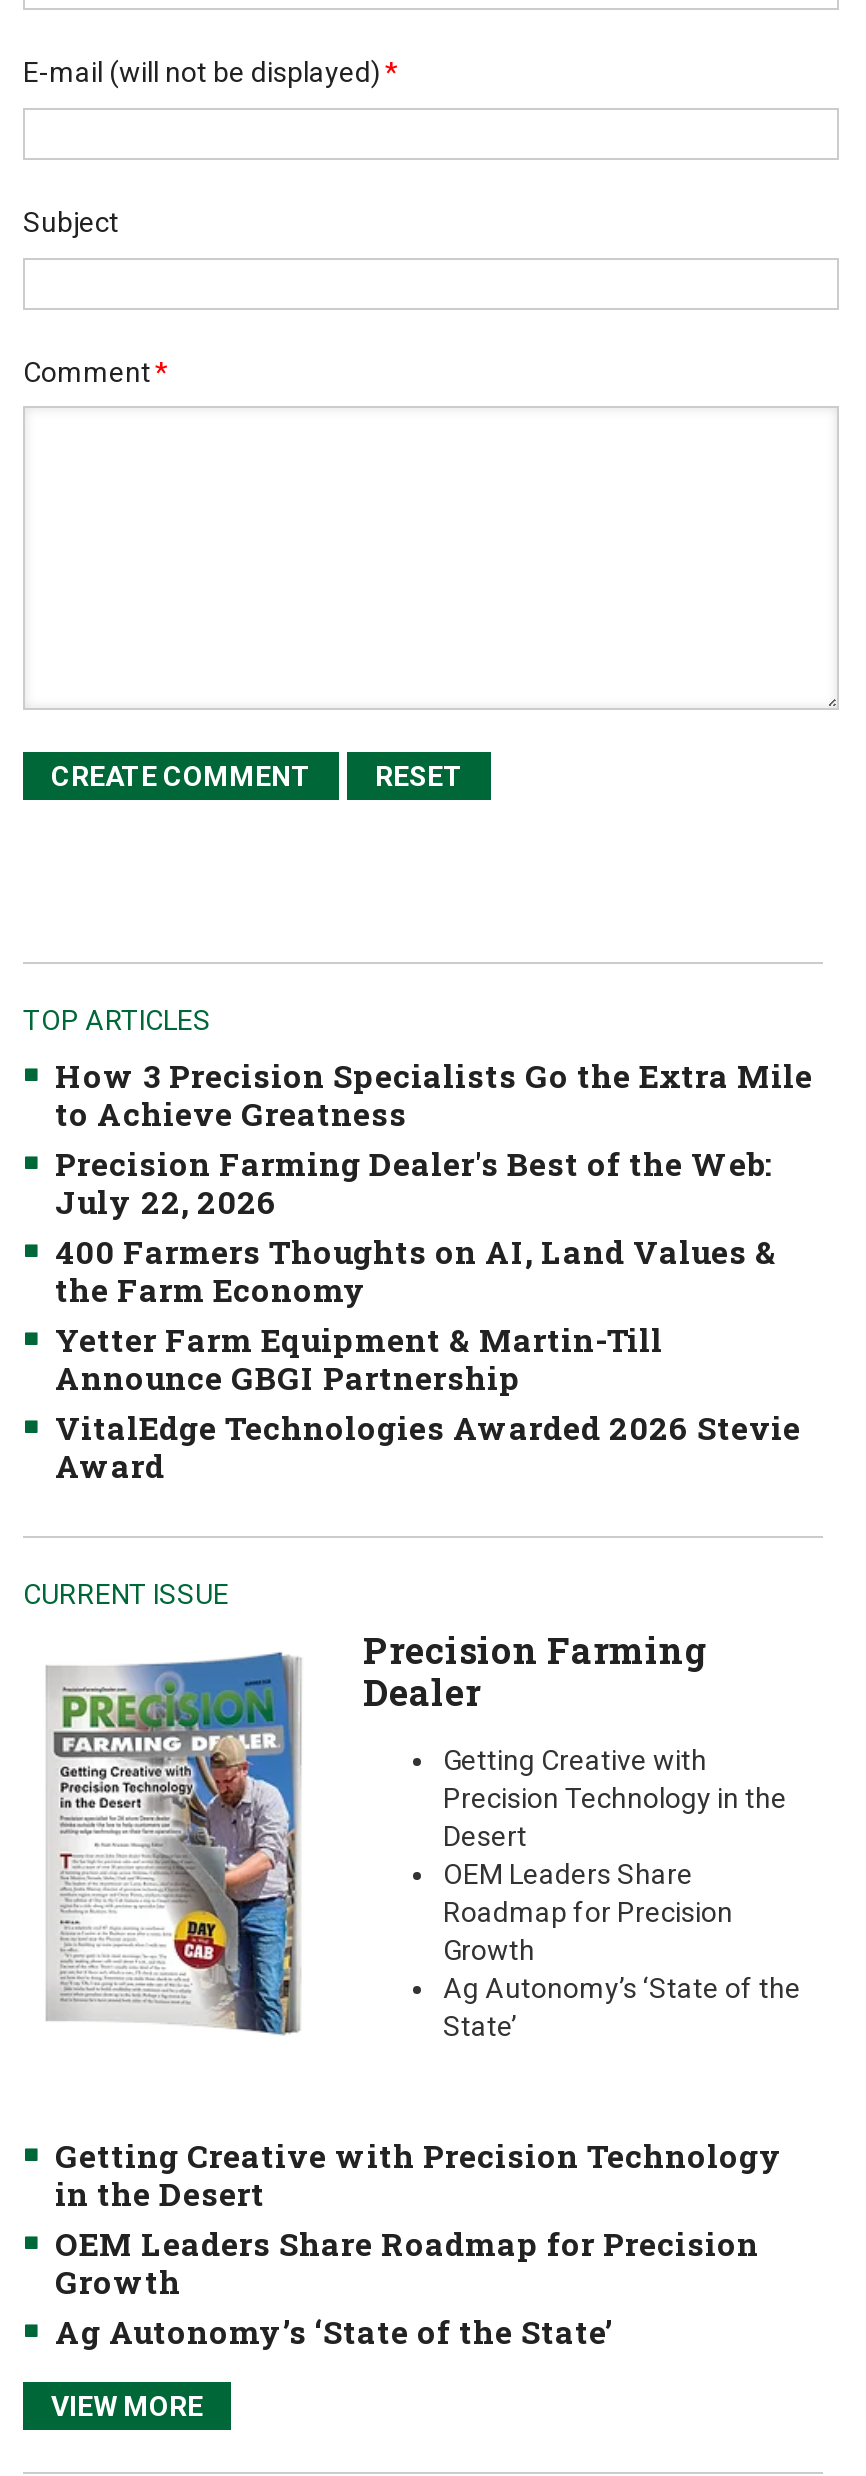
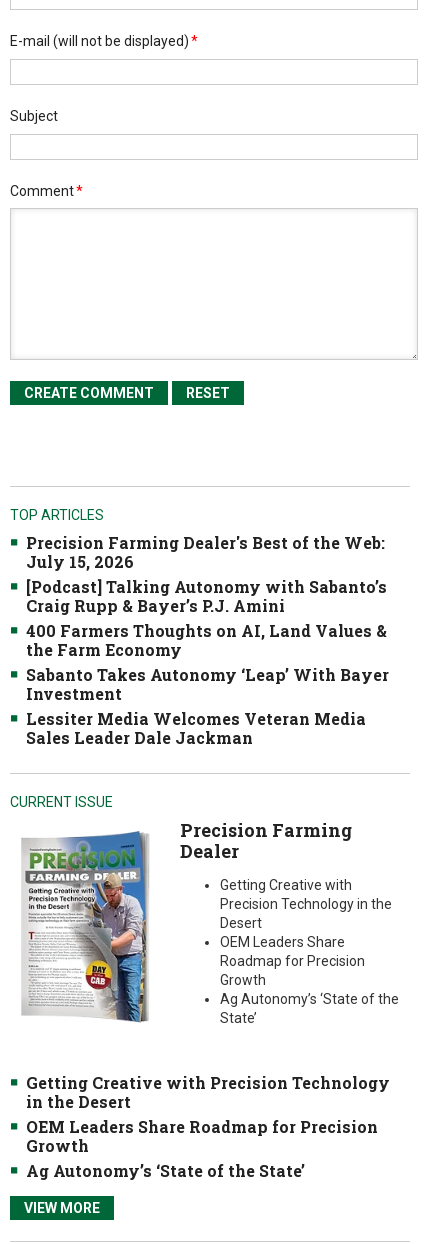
- How 3 Precision Specialists Go the Extra Mile
- to Achieve Greatness

moved up: Precision Farming Dealer's Best of the Web:

- July 22, 2026
+ July 15, 2026
+ [Podcast] Talking Autonomy with Sabanto’s
+ Craig Rupp & Bayer’s P.J. Amini

- Yetter Farm Equipment & Martin-Till
- Announce GBGI Partnership
- VitalEdge Technologies Awarded 2026 Stevie
- Award
+ Sabanto Takes Autonomy ‘Leap’ With Bayer
+ Investment
+ Lessiter Media Welcomes Veteran Media
+ Sales Leader Dale Jackman
